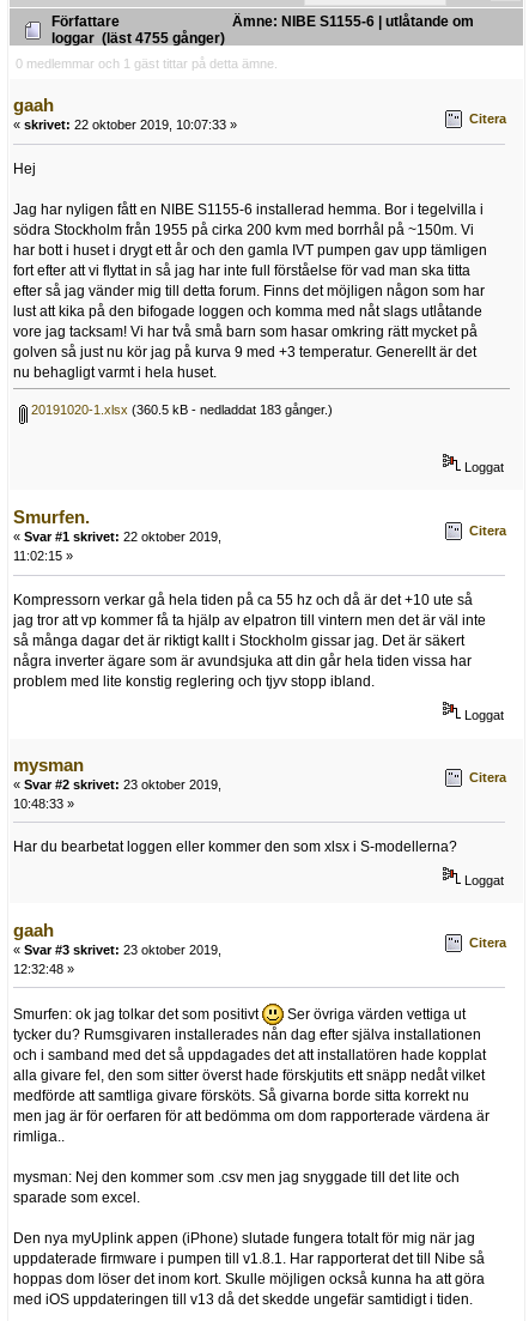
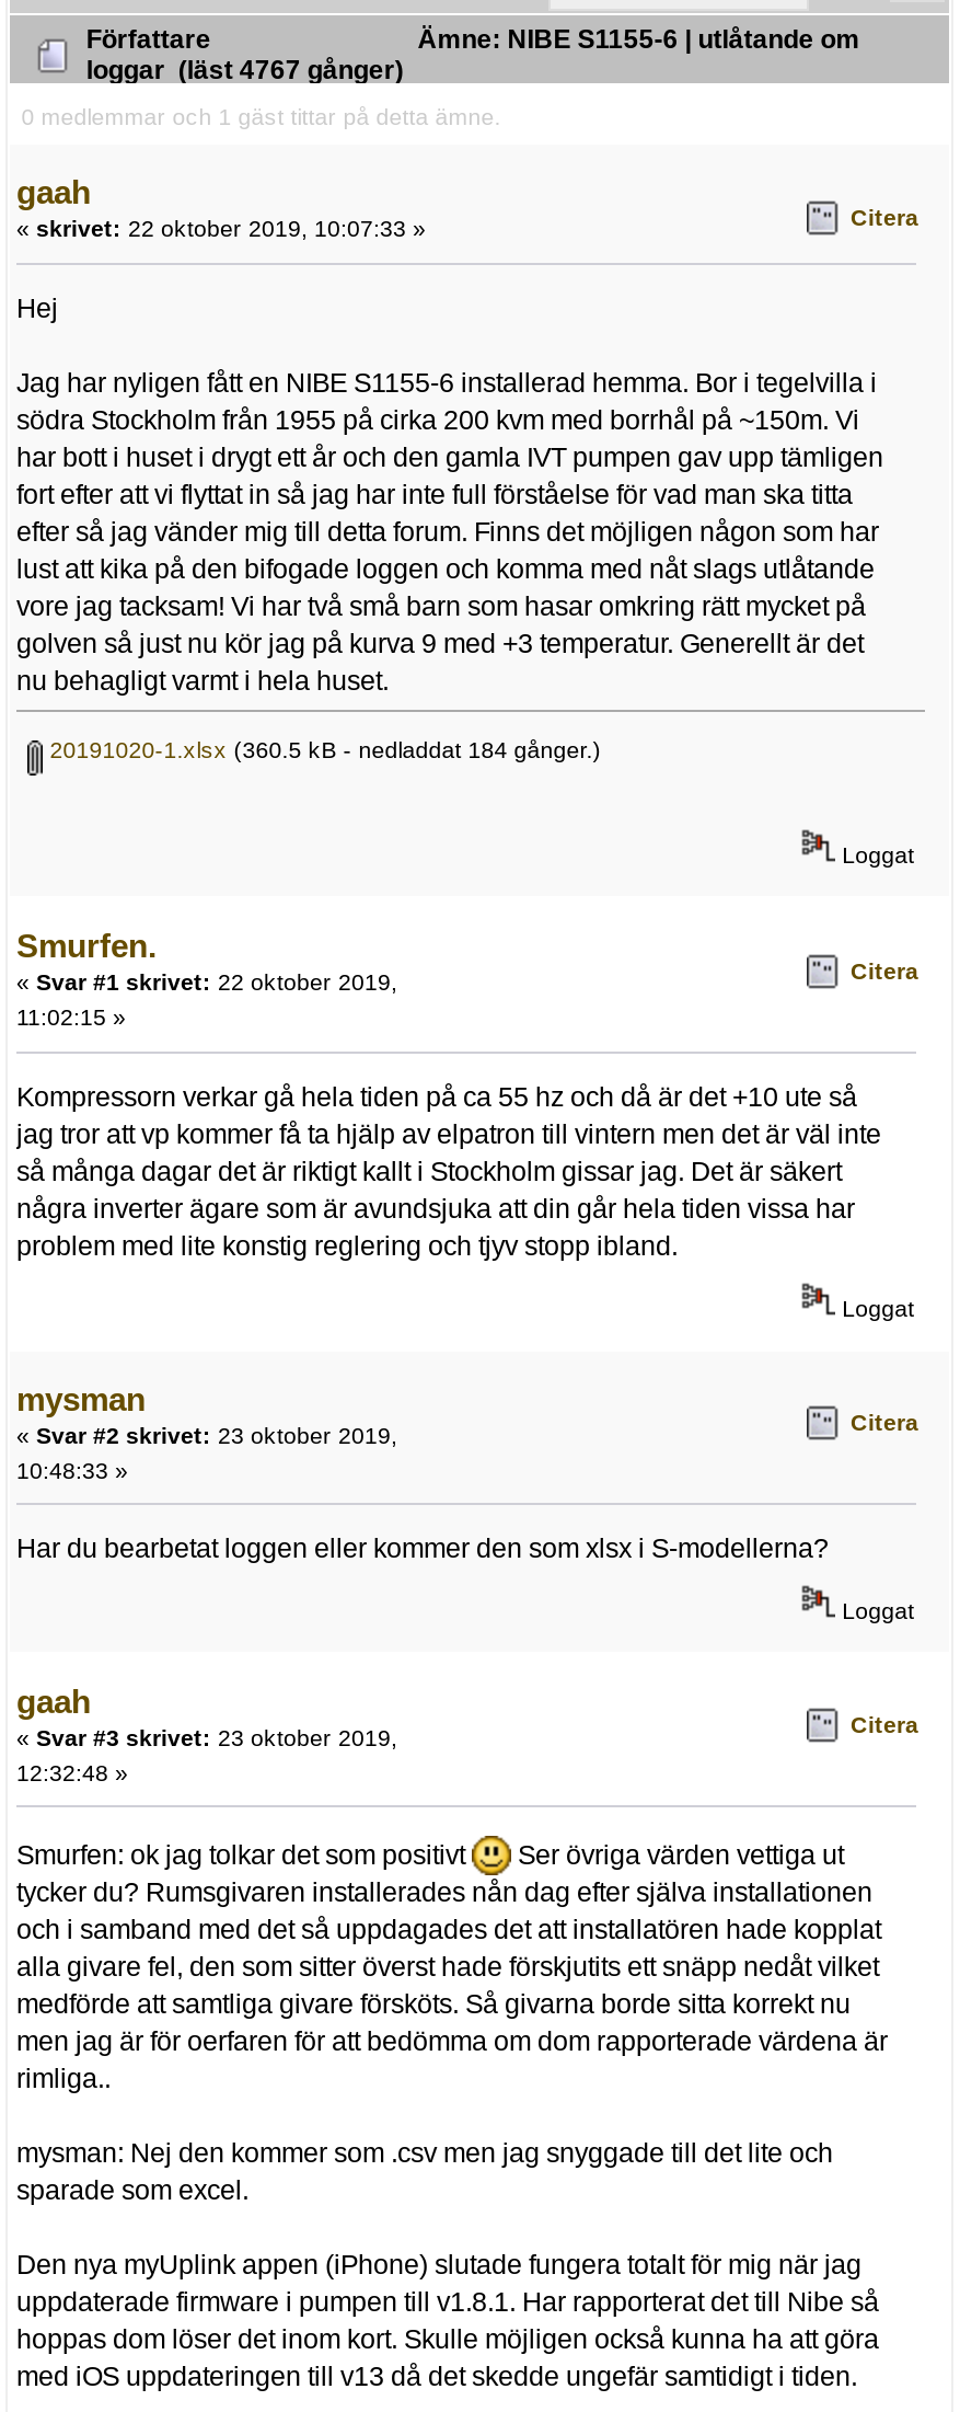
- loggar (läst 4755 gånger)
+ loggar (läst 4767 gånger)

- 20191020-1.xlsx (360.5 kB - nedladdat 183 gånger.)
+ 20191020-1.xlsx (360.5 kB - nedladdat 184 gånger.)
